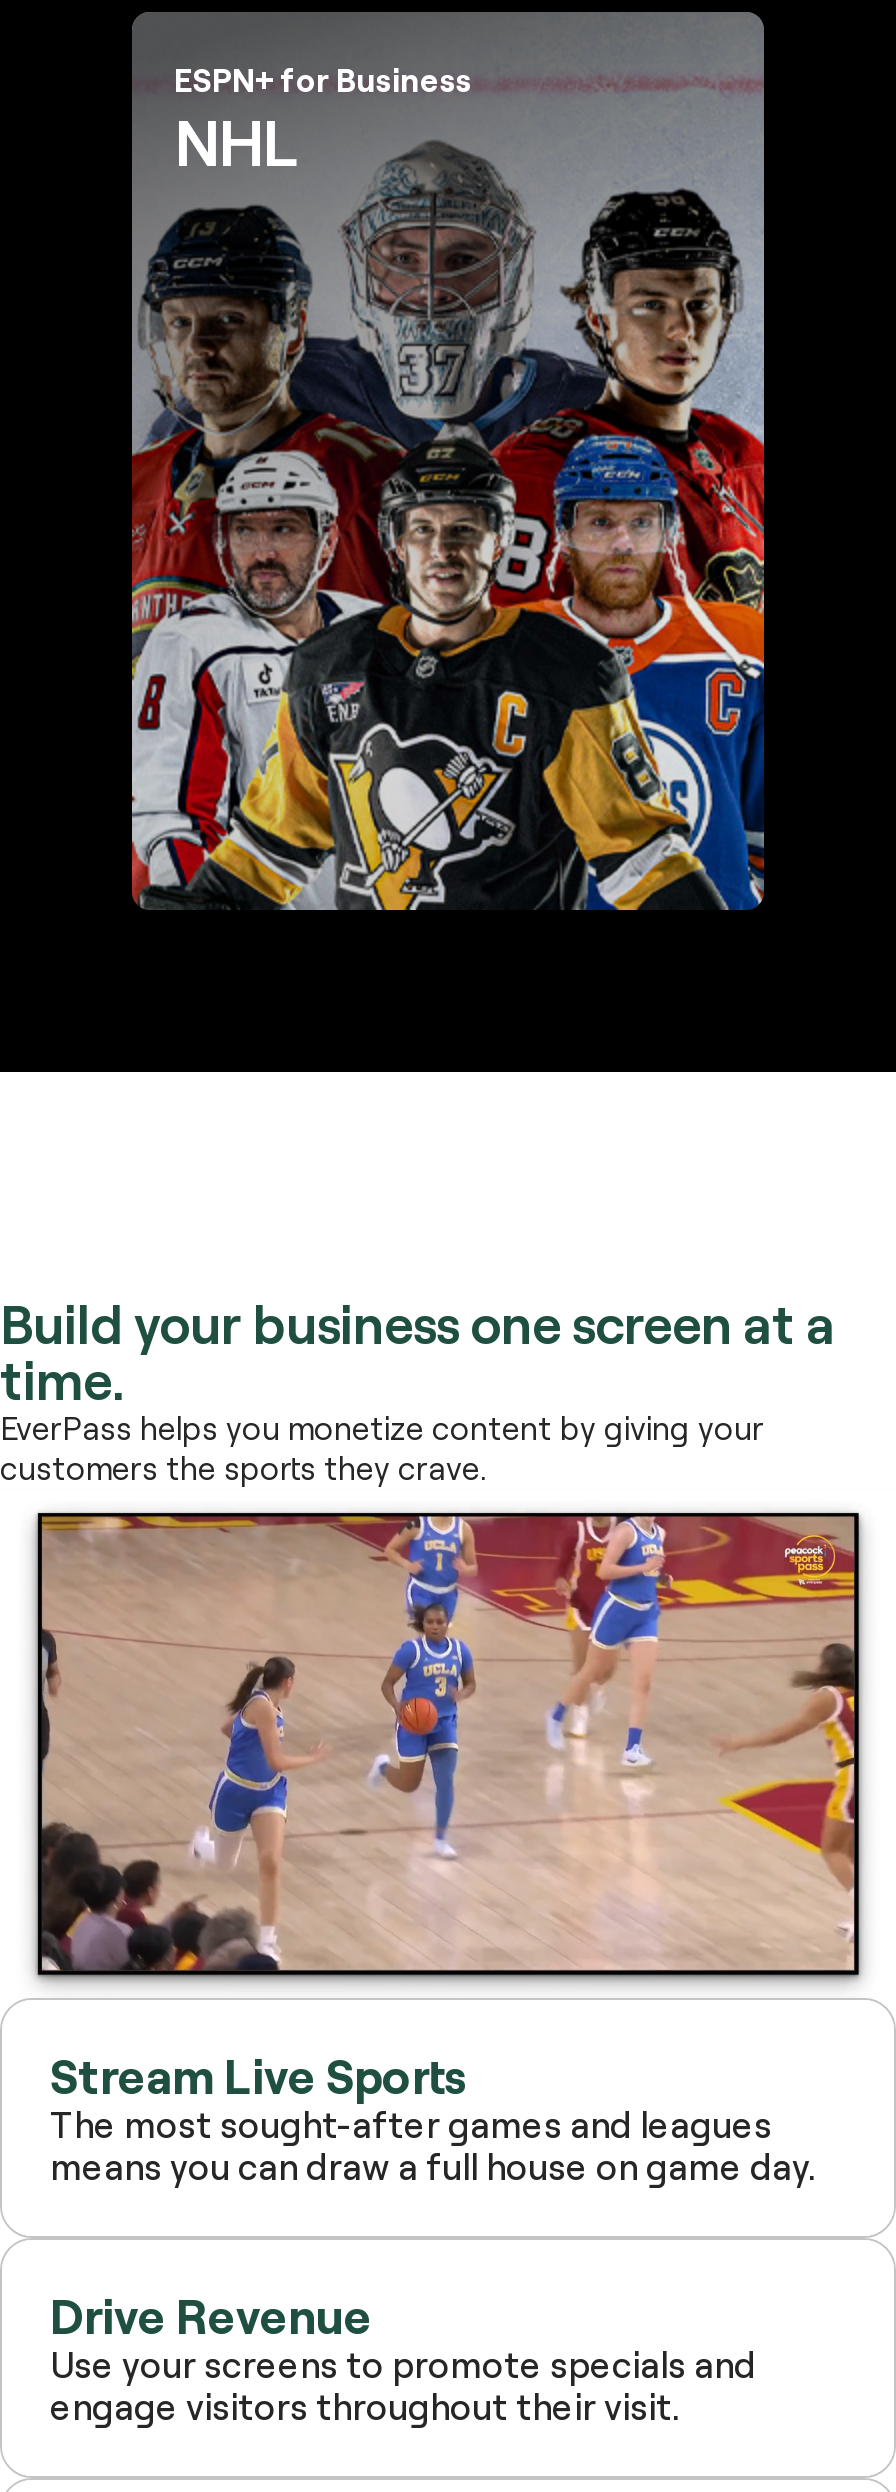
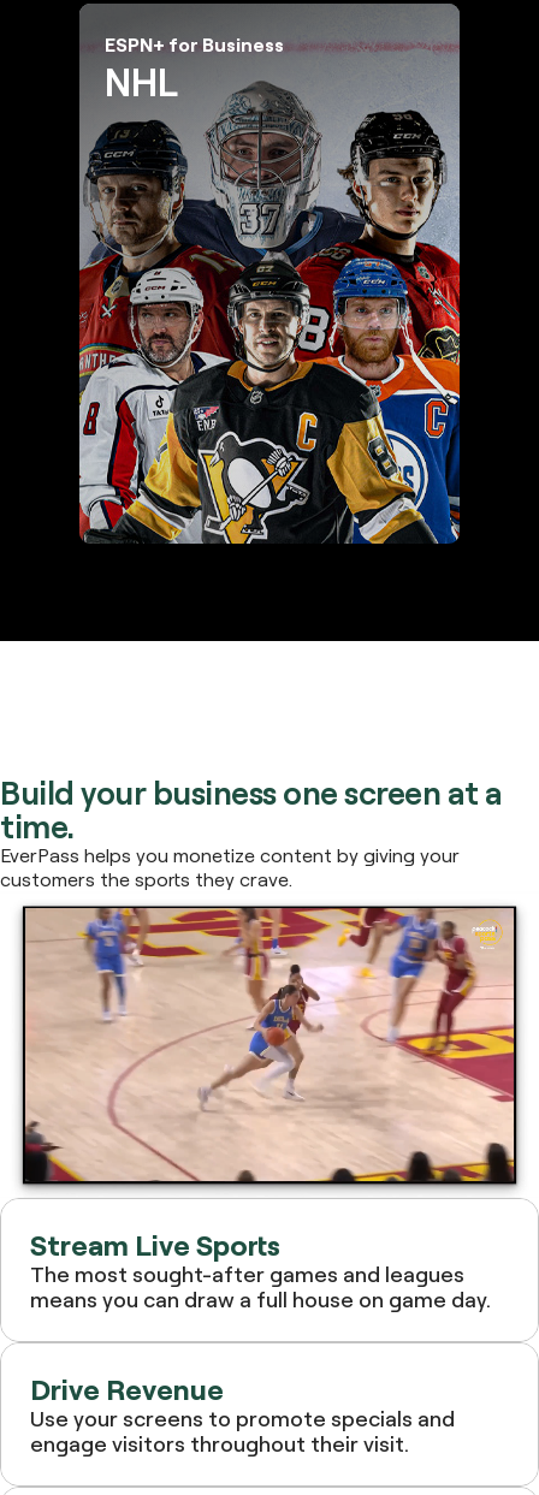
- [image]
+ [image]
